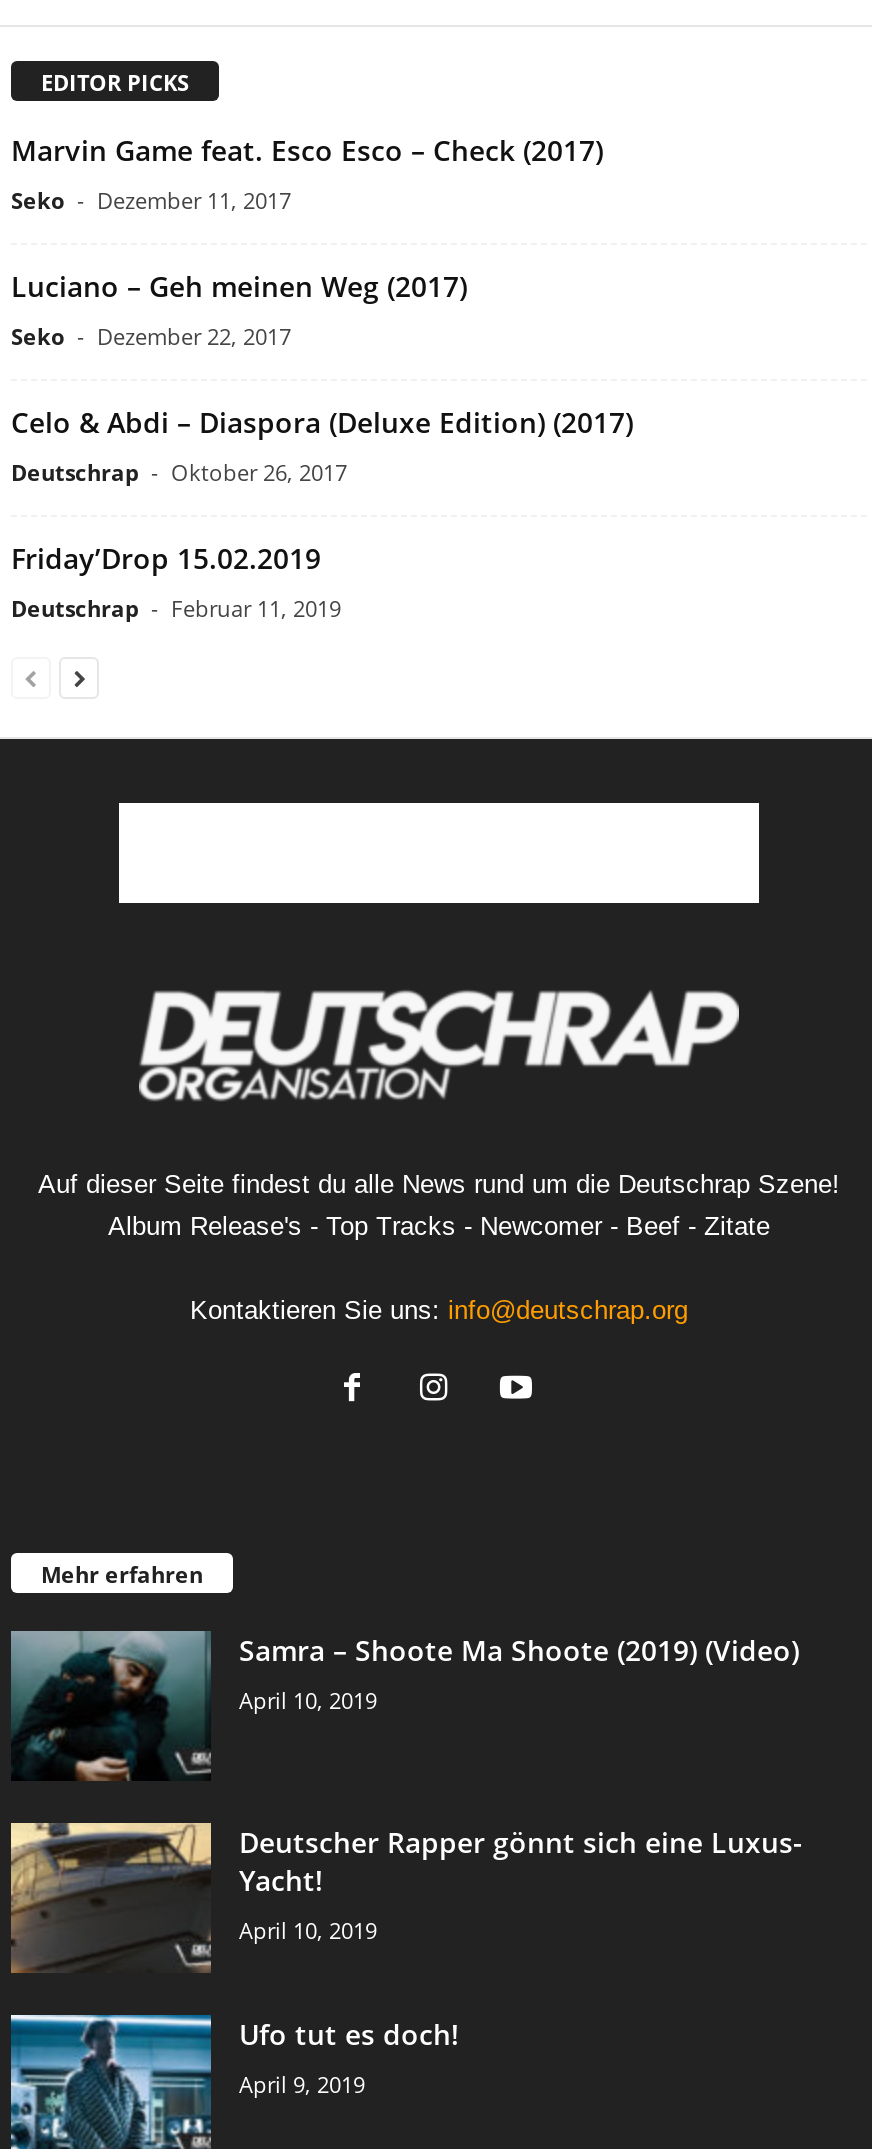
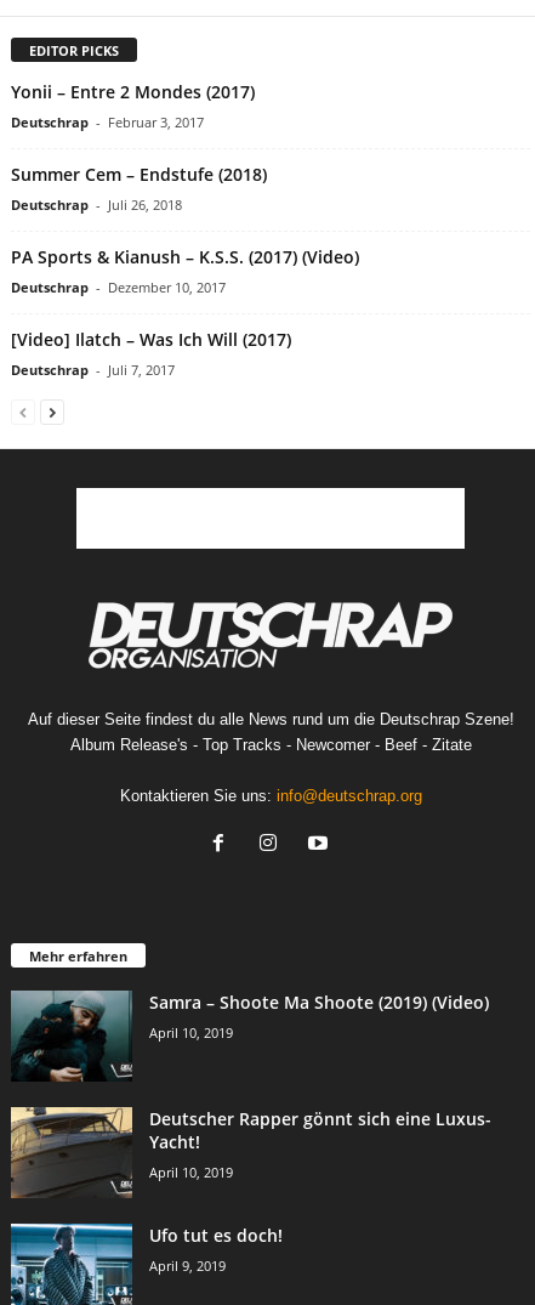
- Marvin Game feat. Esco Esco – Check (2017)
- Seko - Dezember 11, 2017
+ Yonii – Entre 2 Mondes (2017)
+ Deutschrap - Februar 3, 2017

- Luciano – Geh meinen Weg (2017)
- Seko - Dezember 22, 2017
+ Summer Cem – Endstufe (2018)
+ Deutschrap - Juli 26, 2018

- Celo & Abdi – Diaspora (Deluxe Edition) (2017)
- Deutschrap - Oktober 26, 2017
+ PA Sports & Kianush – K.S.S. (2017) (Video)
+ Deutschrap - Dezember 10, 2017

- Friday’Drop 15.02.2019
- Deutschrap - Februar 11, 2019
+ [Video] Ilatch – Was Ich Will (2017)
+ Deutschrap - Juli 7, 2017
